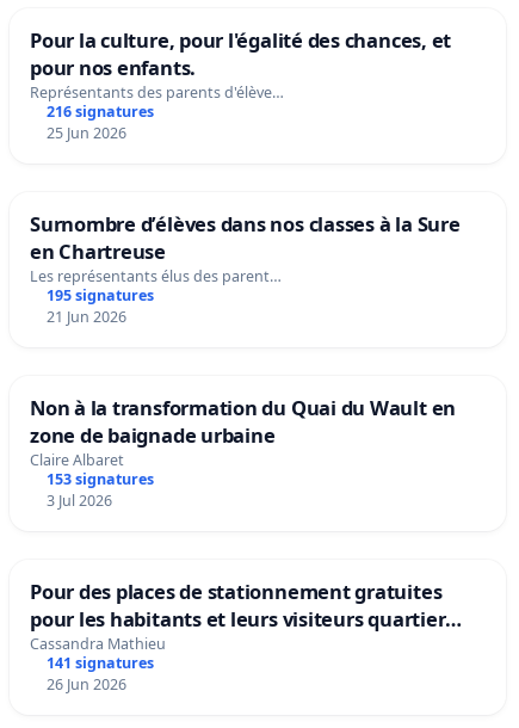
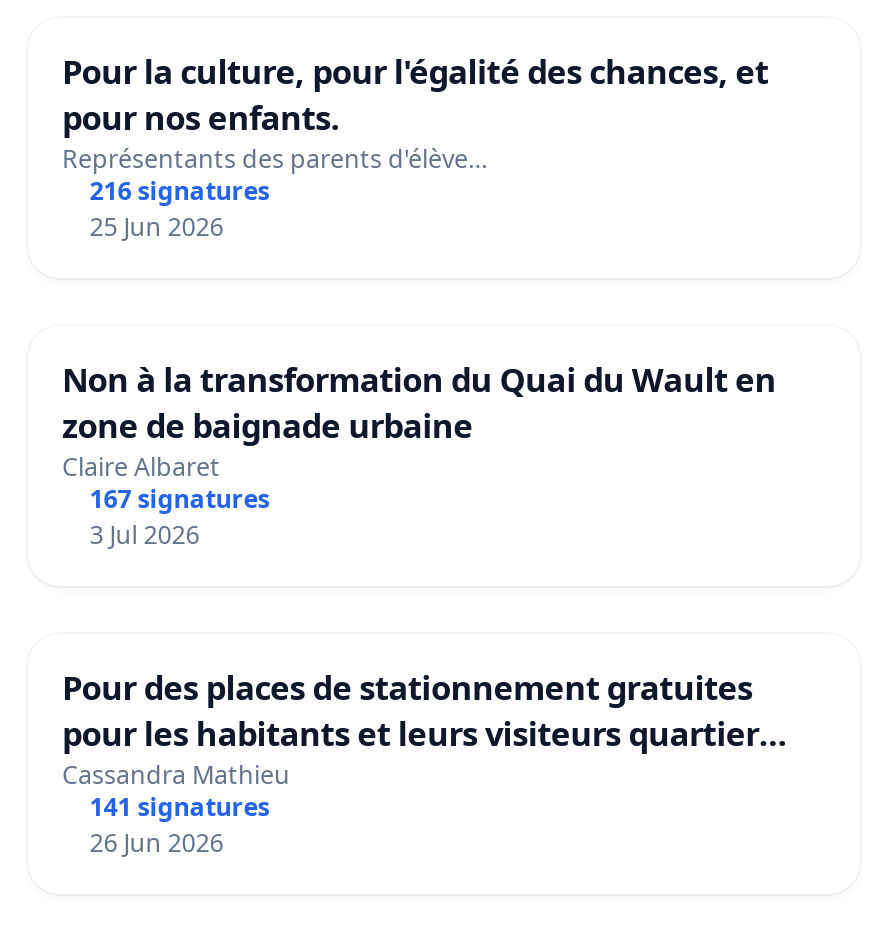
- Surnombre d’élèves dans nos classes à la Sure
- en Chartreuse
- Les représentants élus des parent…
- 195 signatures
- 21 Jun 2026

- 153 signatures
+ 167 signatures
